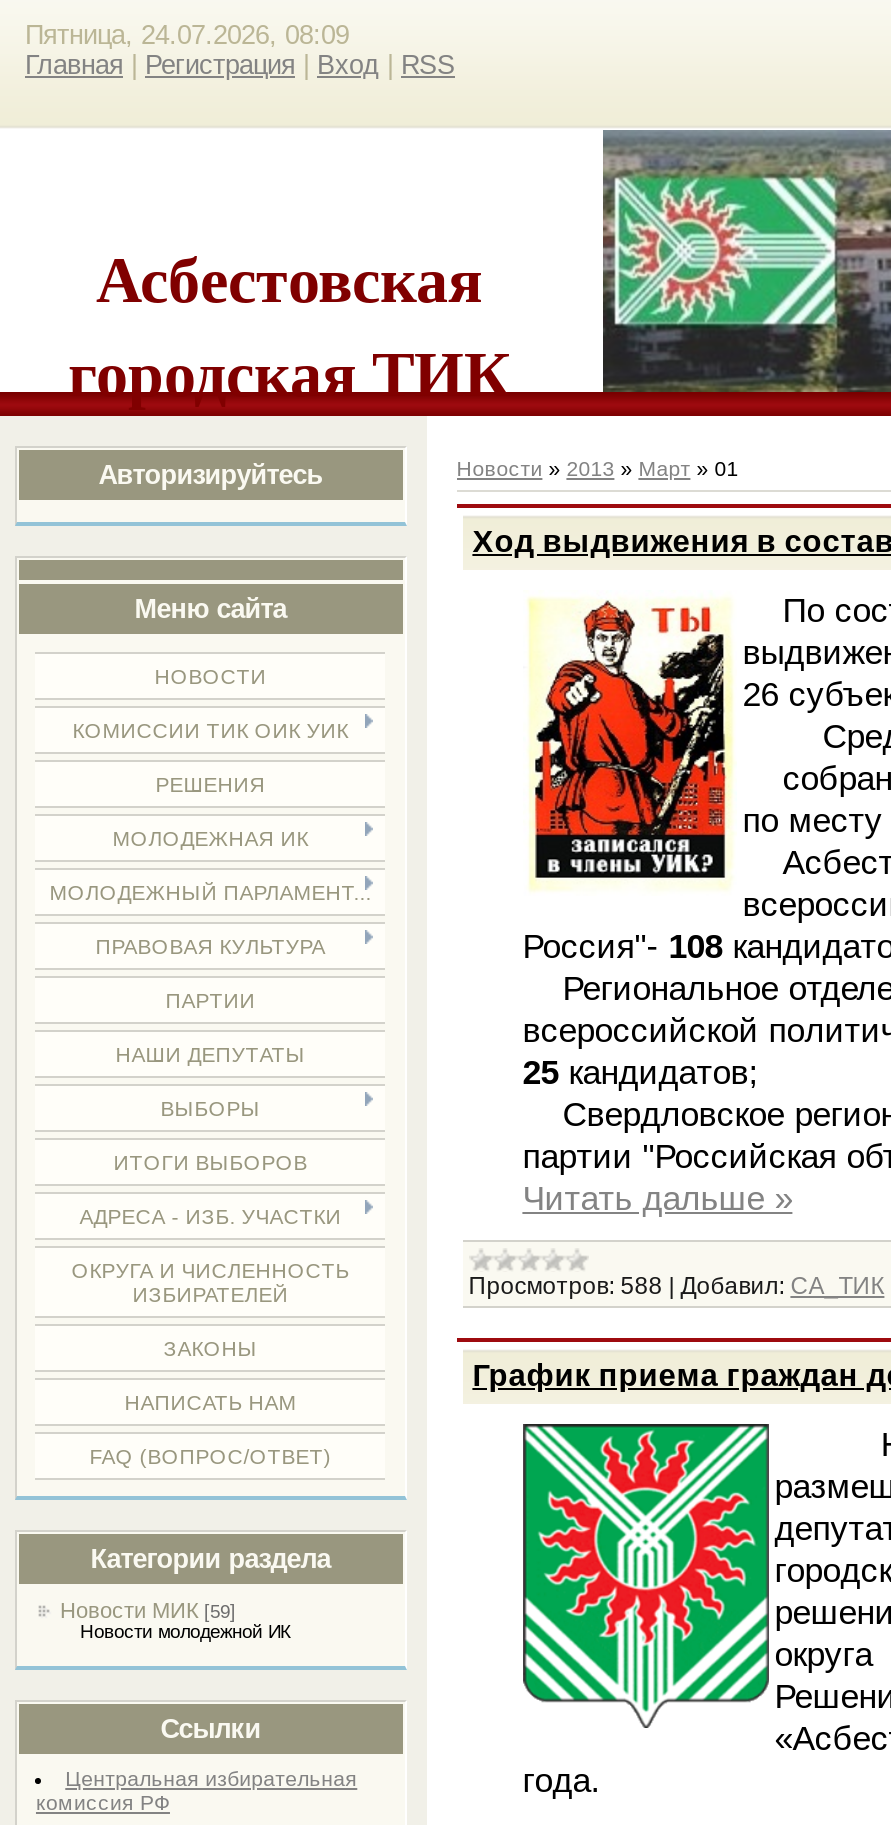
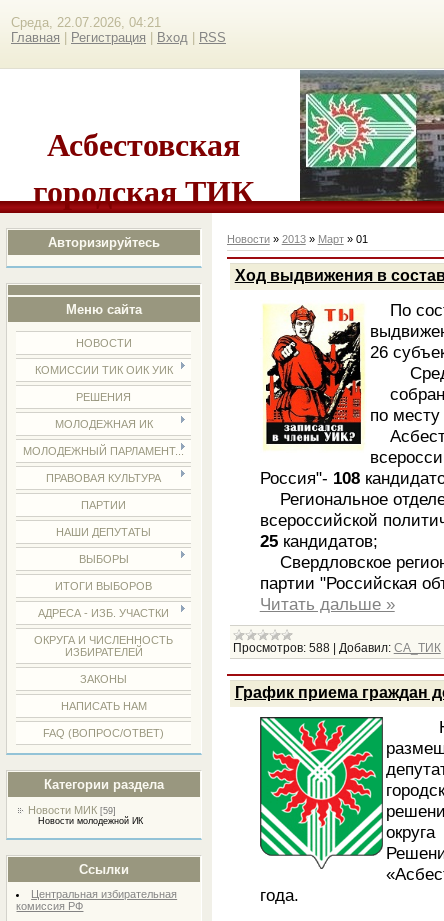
- Пятница, 24.07.2026, 08:09
+ Среда, 22.07.2026, 04:21
